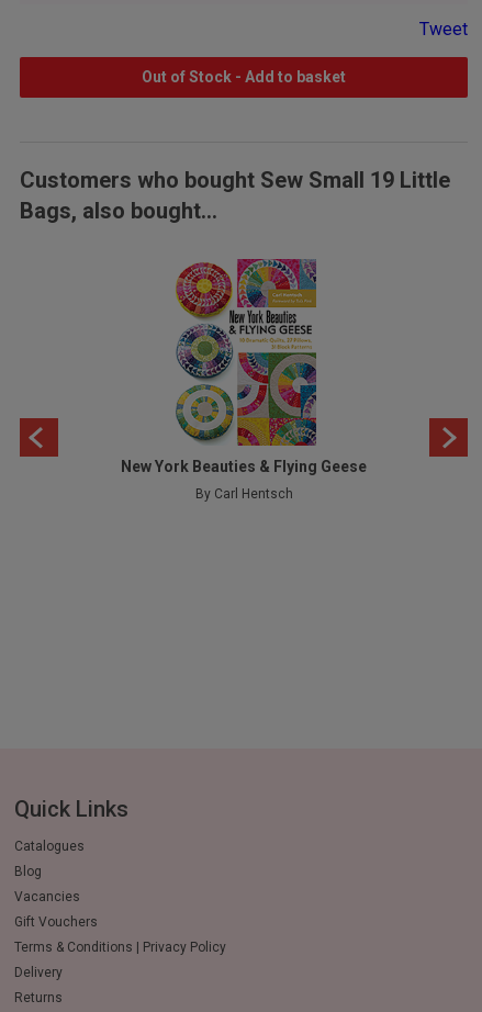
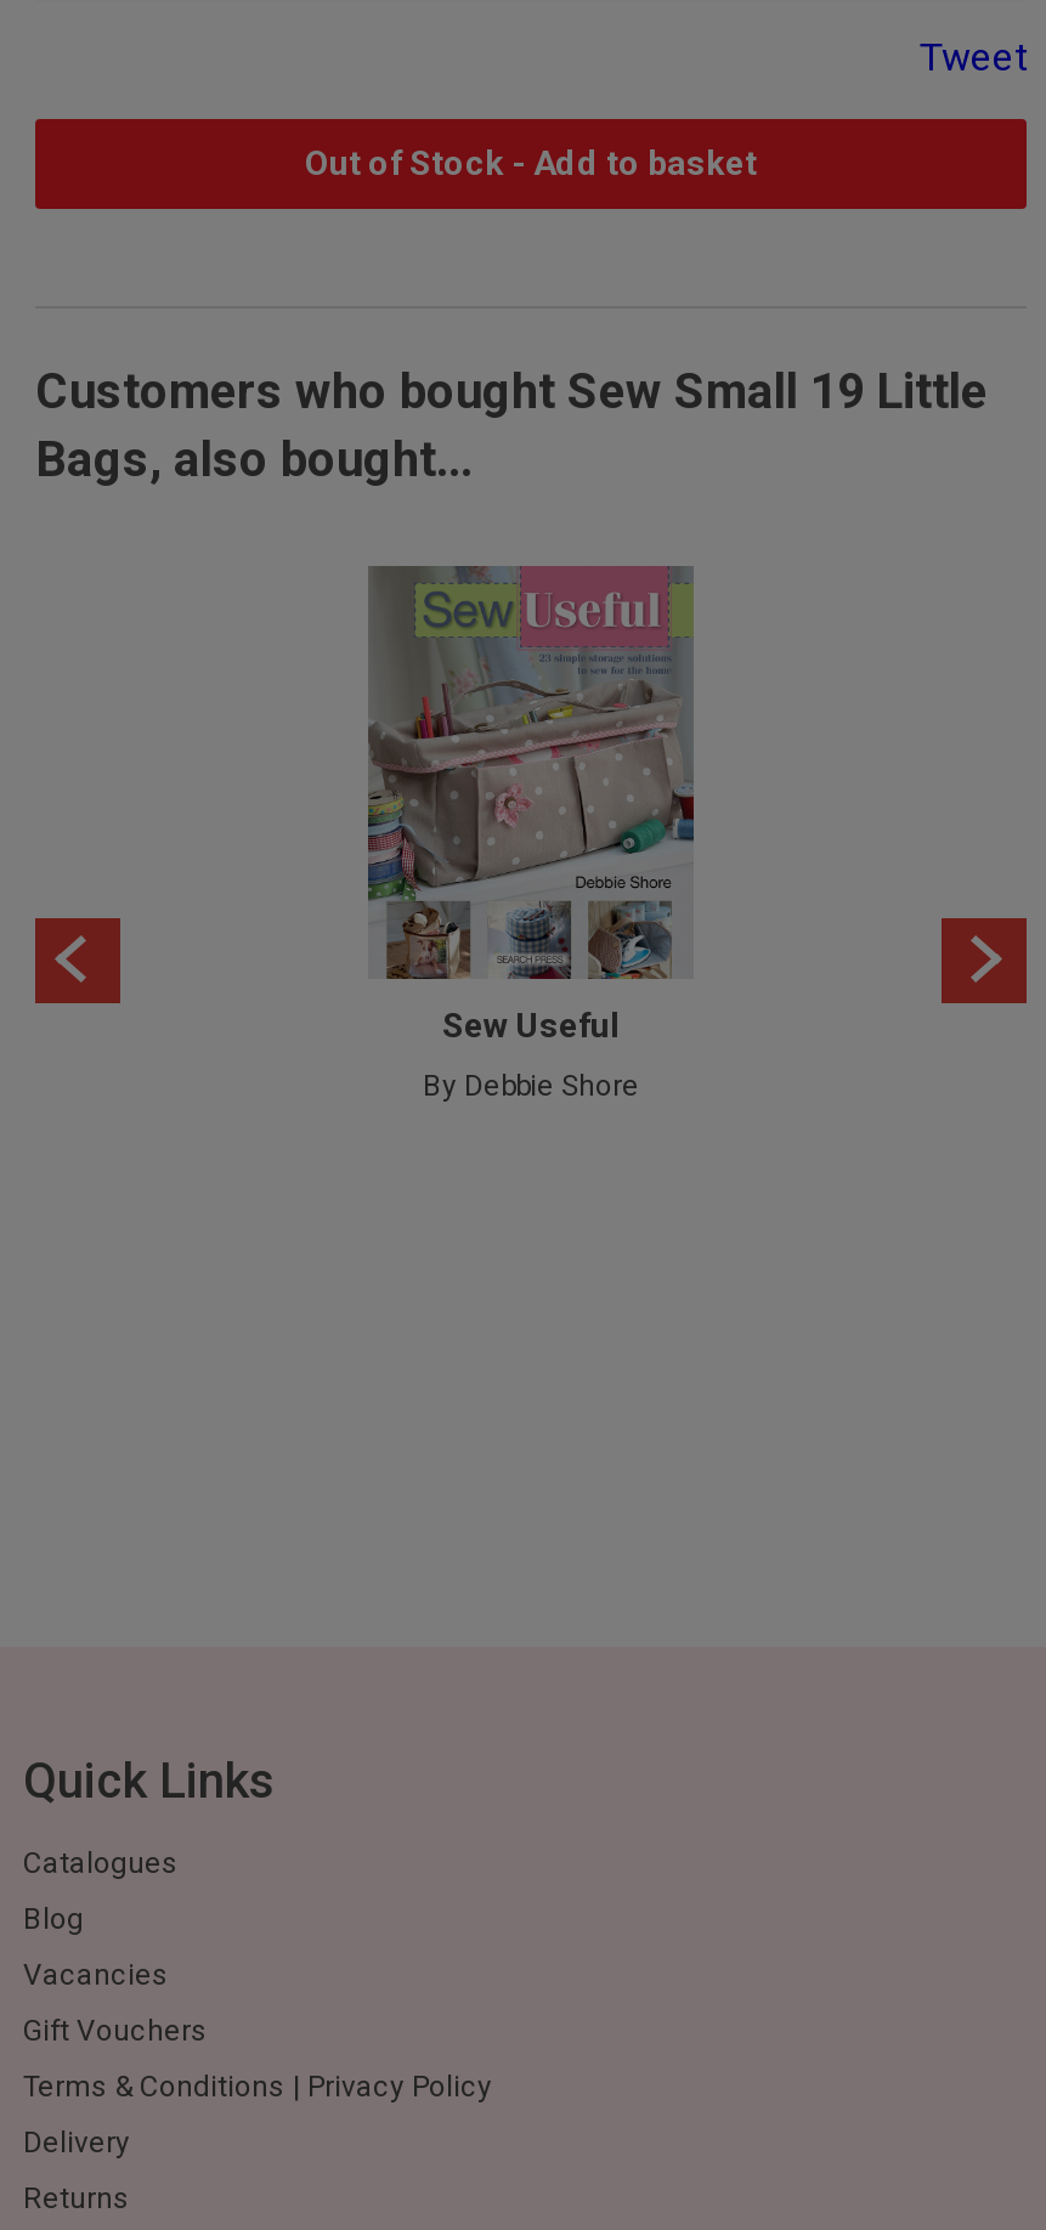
- [image]
- New York Beauties & Flying Geese
+ [image]
+ Sew Useful

- By Carl Hentsch
+ By Debbie Shore
